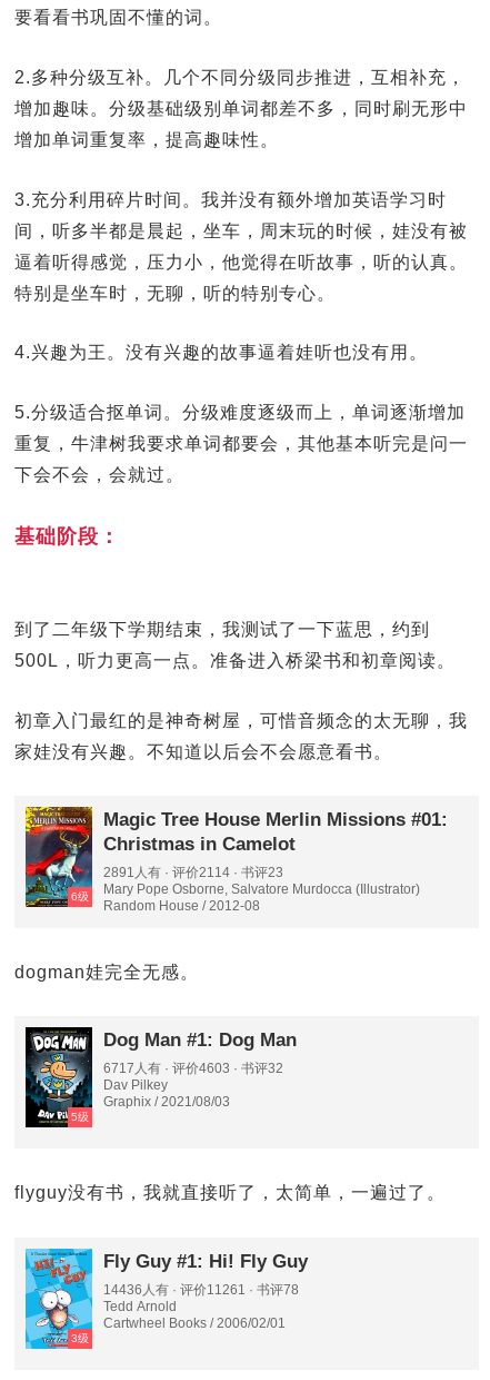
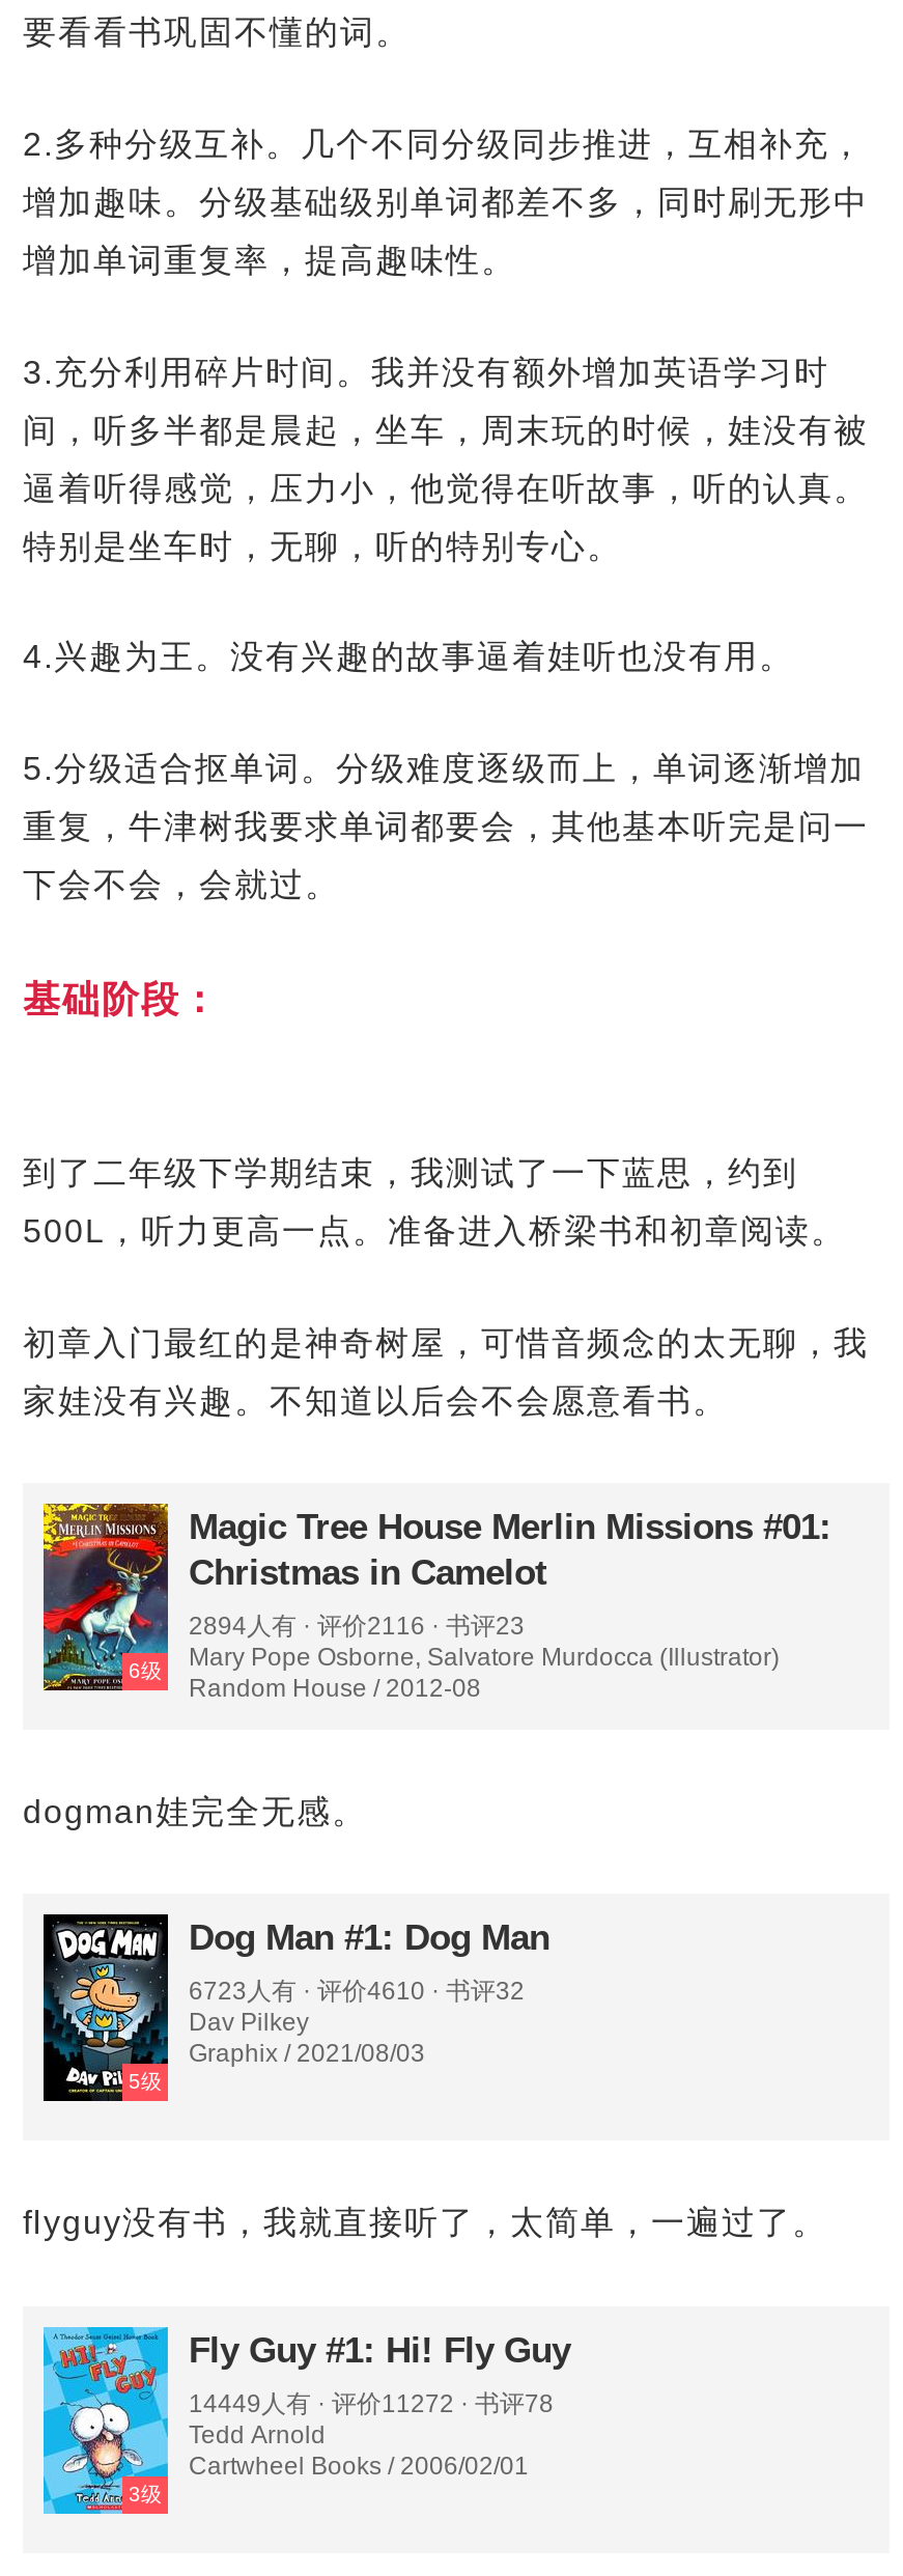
- 2891人有 · 评价2114 · 书评23
+ 2894人有 · 评价2116 · 书评23

- 6717人有 · 评价4603 · 书评32
+ 6723人有 · 评价4610 · 书评32

- 14436人有 · 评价11261 · 书评78
+ 14449人有 · 评价11272 · 书评78
